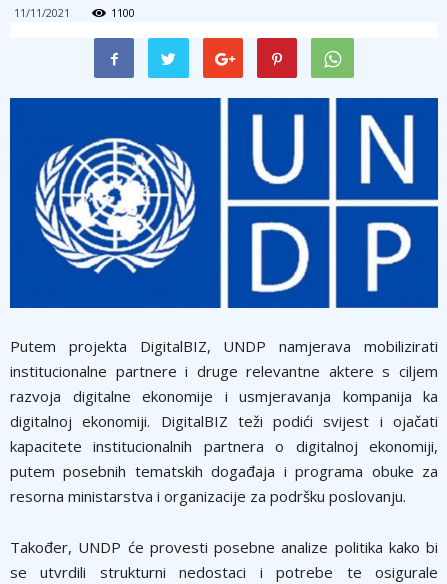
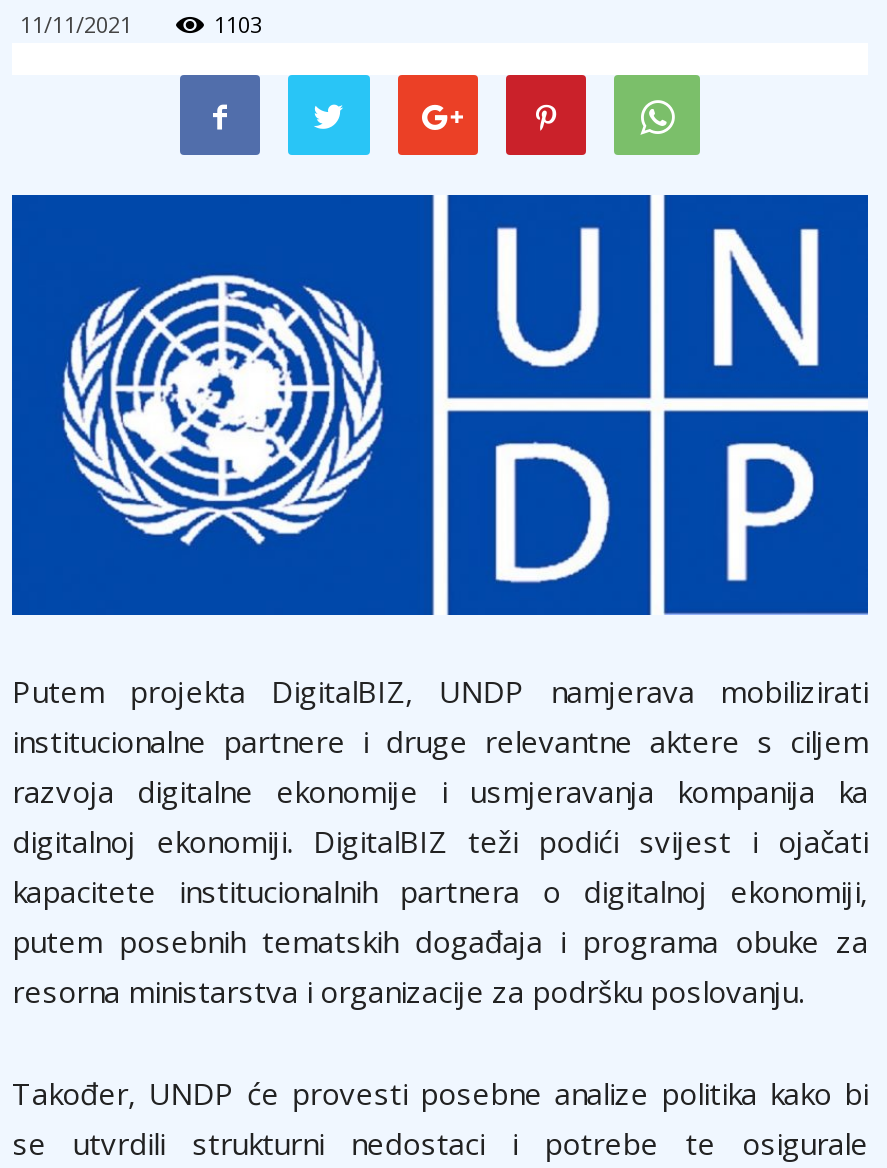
- 1100
+ 1103
